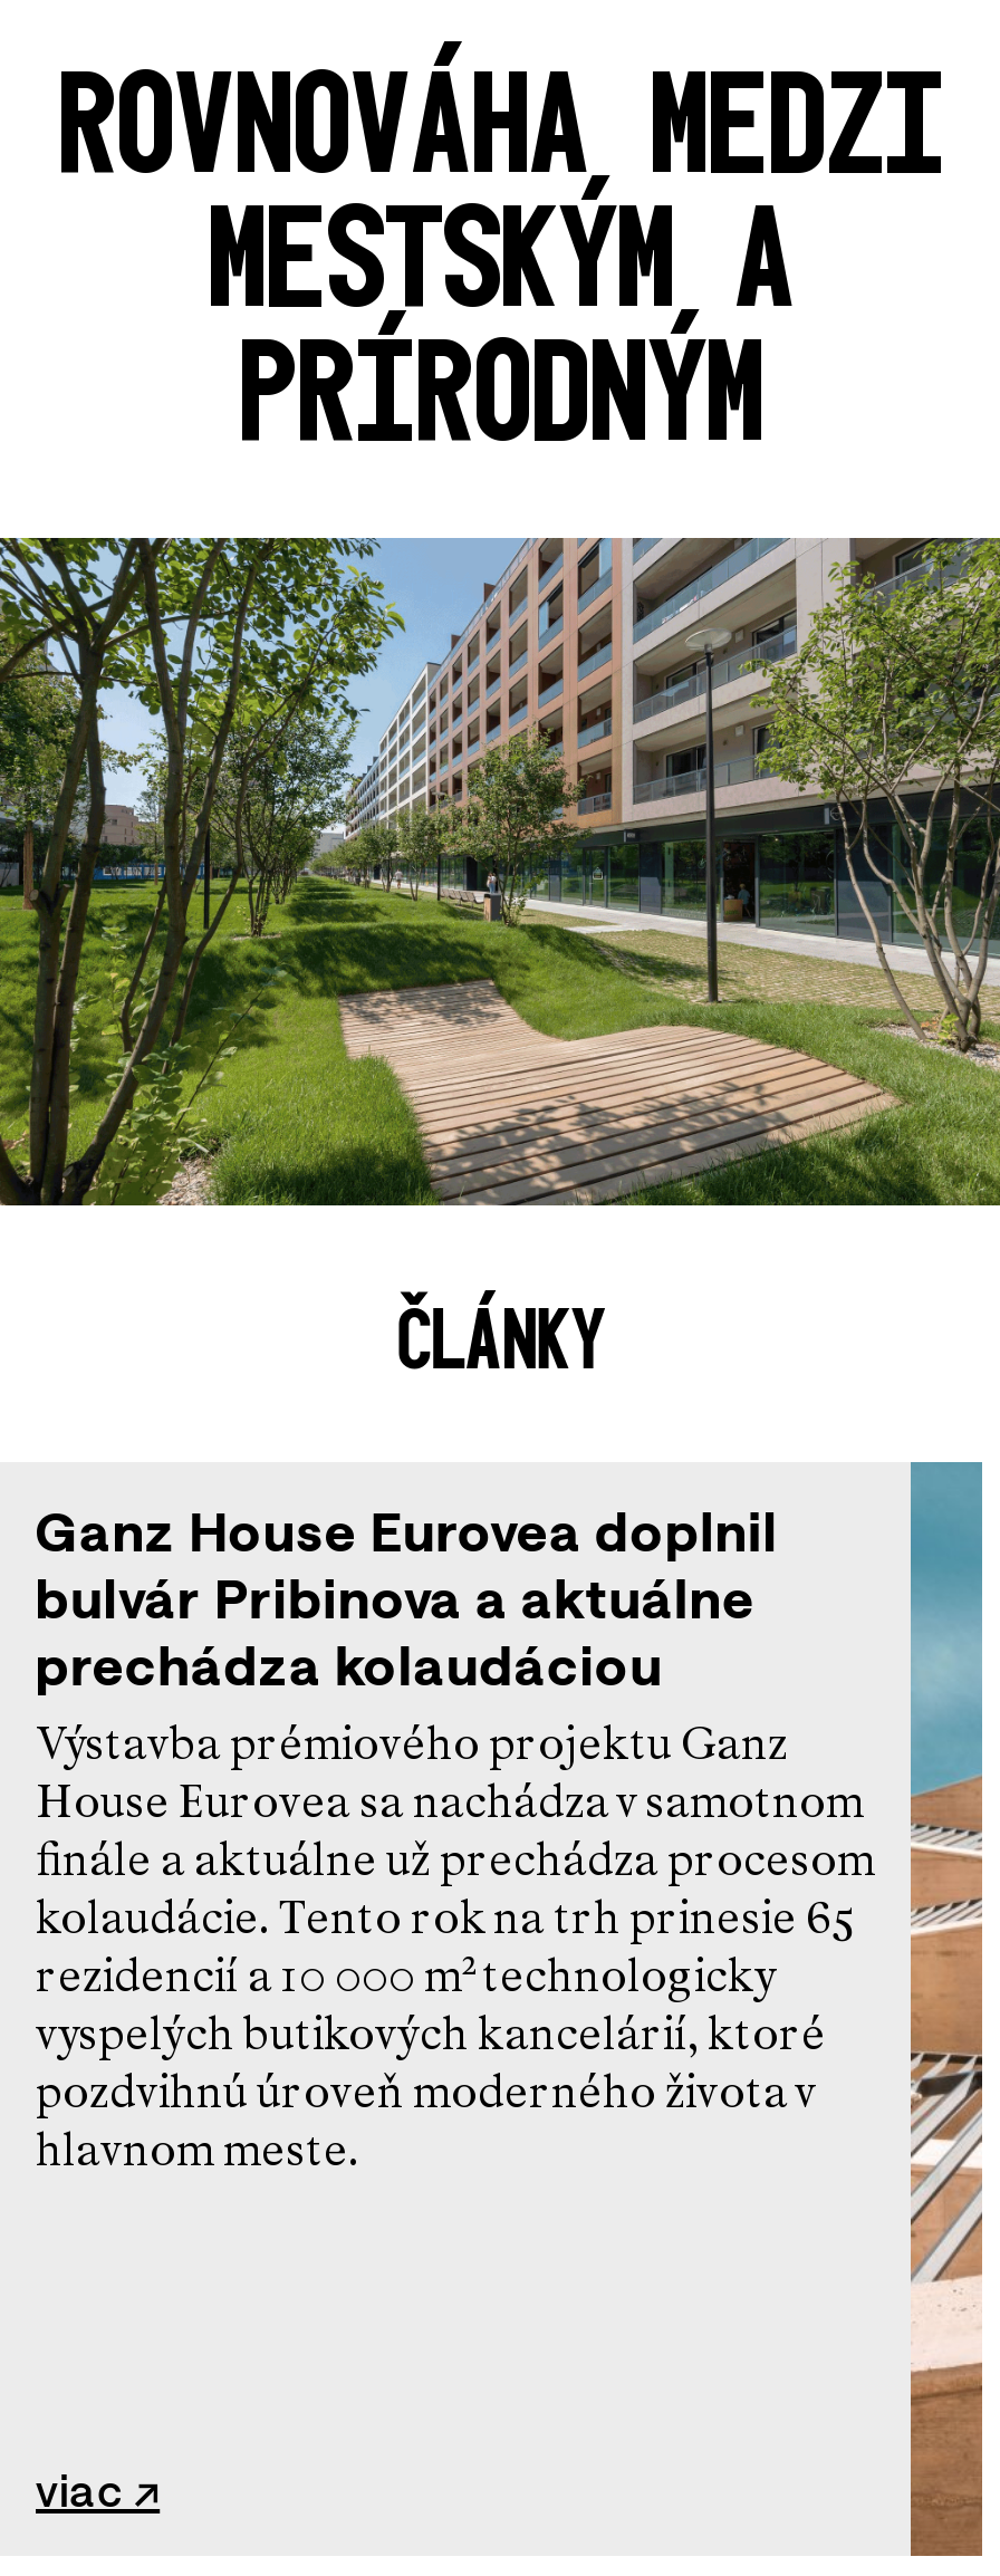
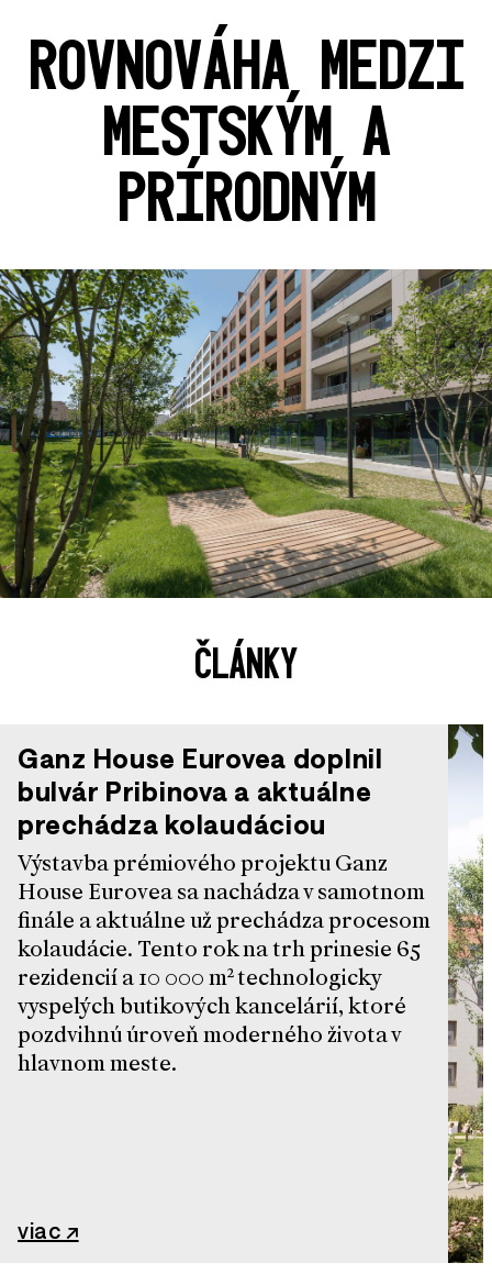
- [image]
+ [image]
